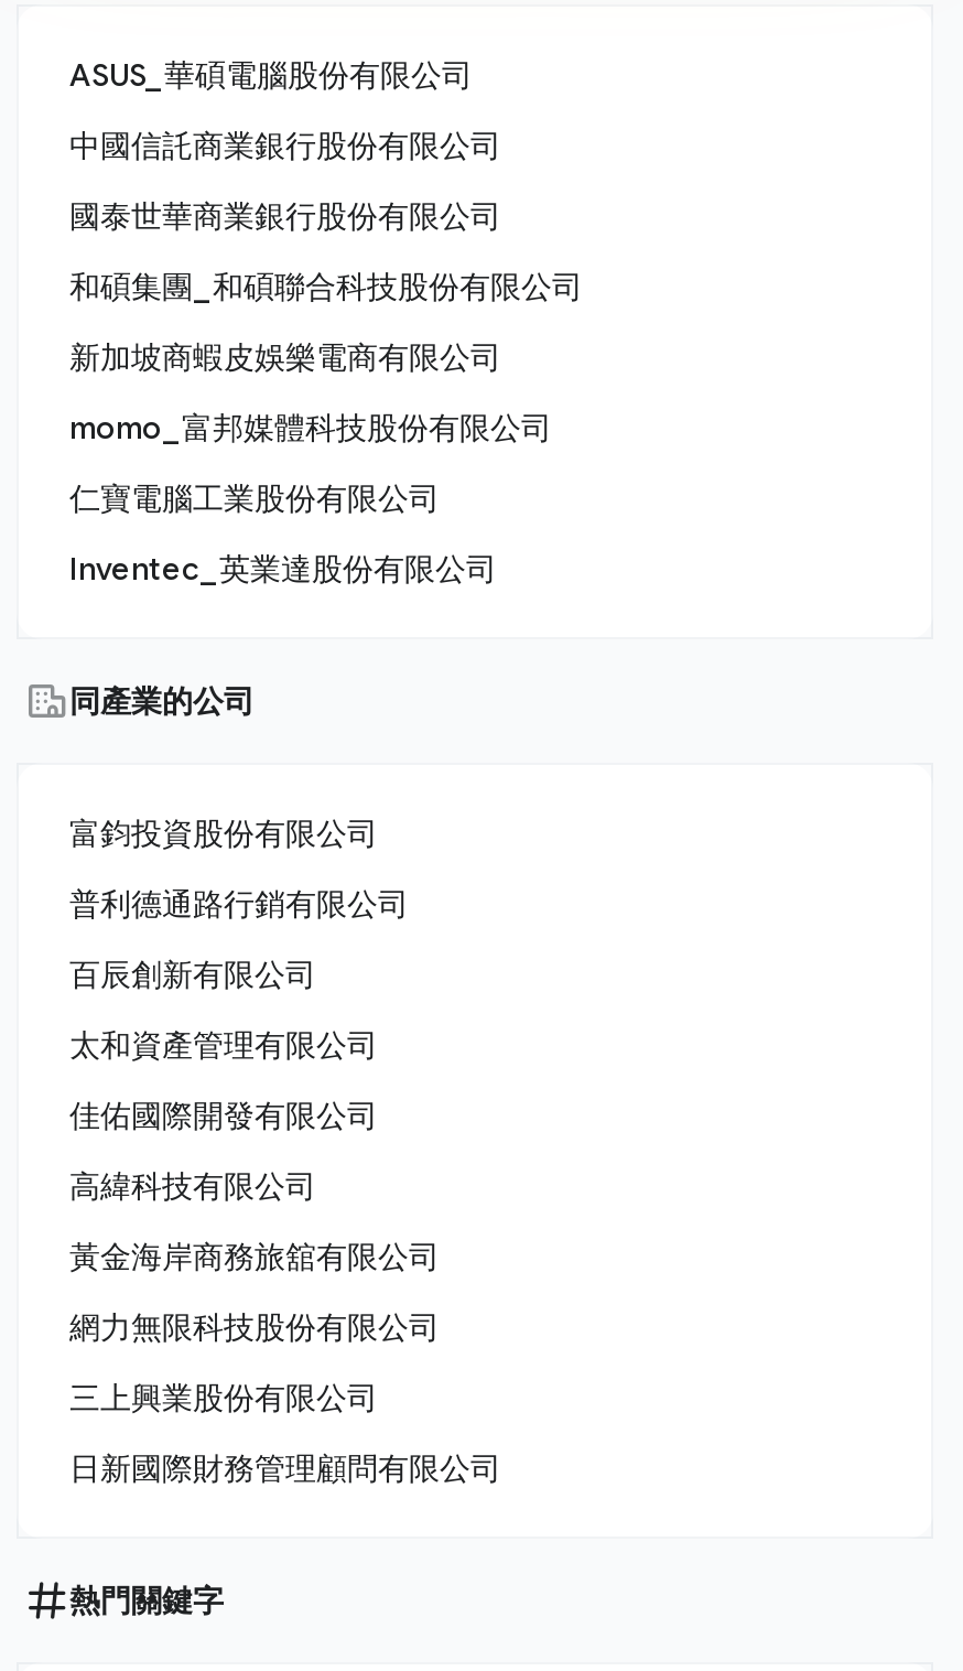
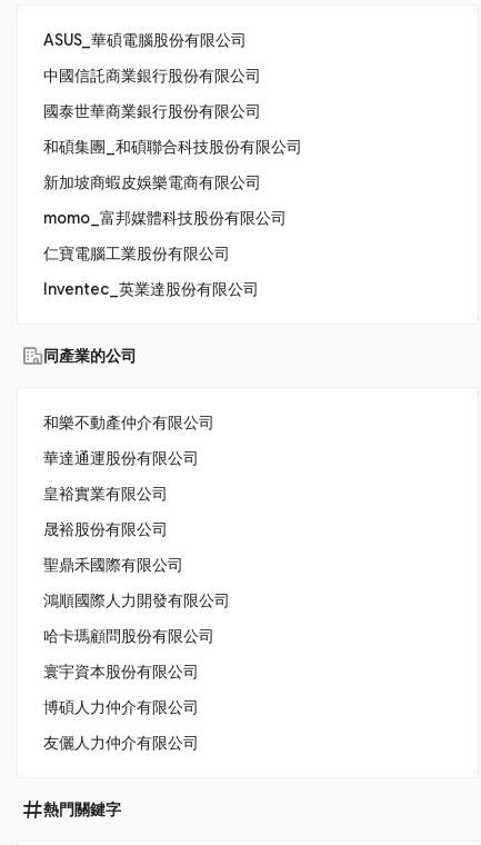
- 富鈞投資股份有限公司
+ 和樂不動產仲介有限公司

- 普利德通路行銷有限公司
+ 華達通運股份有限公司

- 百辰創新有限公司
+ 皇裕實業有限公司

- 太和資產管理有限公司
+ 晟裕股份有限公司

- 佳佑國際開發有限公司
+ 聖鼎禾國際有限公司

- 高緯科技有限公司
+ 鴻順國際人力開發有限公司

- 黃金海岸商務旅舘有限公司
+ 哈卡瑪顧問股份有限公司

- 網力無限科技股份有限公司
+ 寰宇資本股份有限公司

- 三上興業股份有限公司
+ 博碩人力仲介有限公司

- 日新國際財務管理顧問有限公司
+ 友儷人力仲介有限公司
